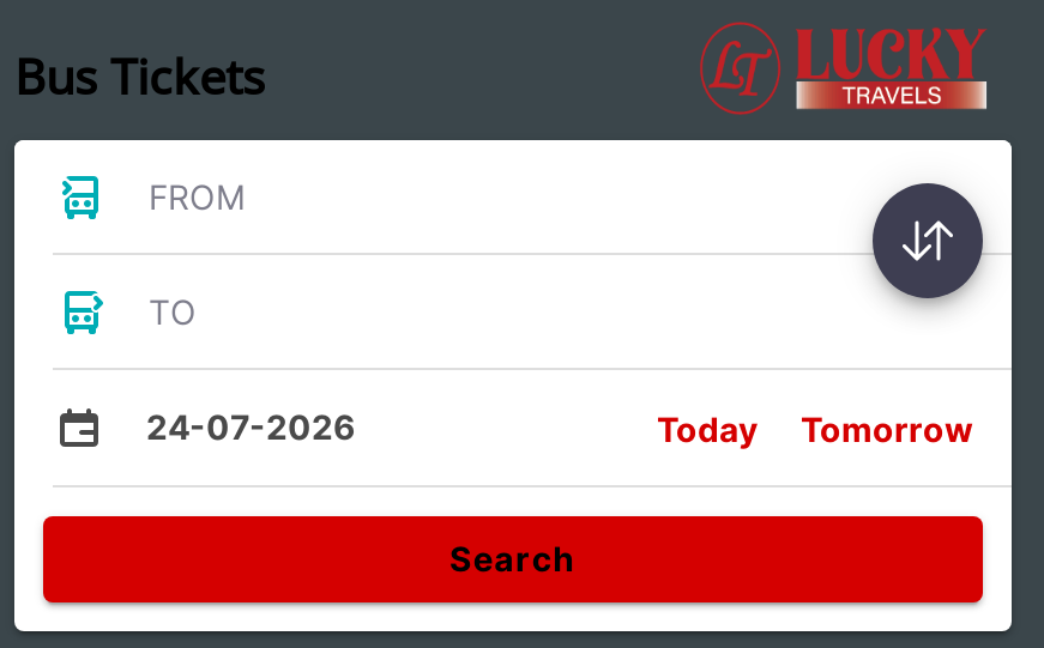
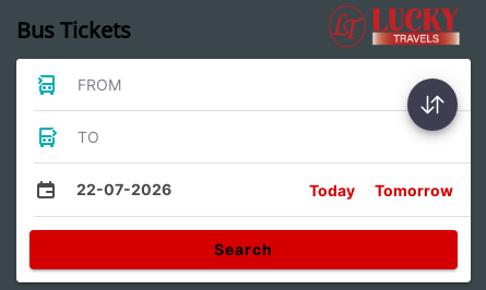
- 24-07-2026
+ 22-07-2026
